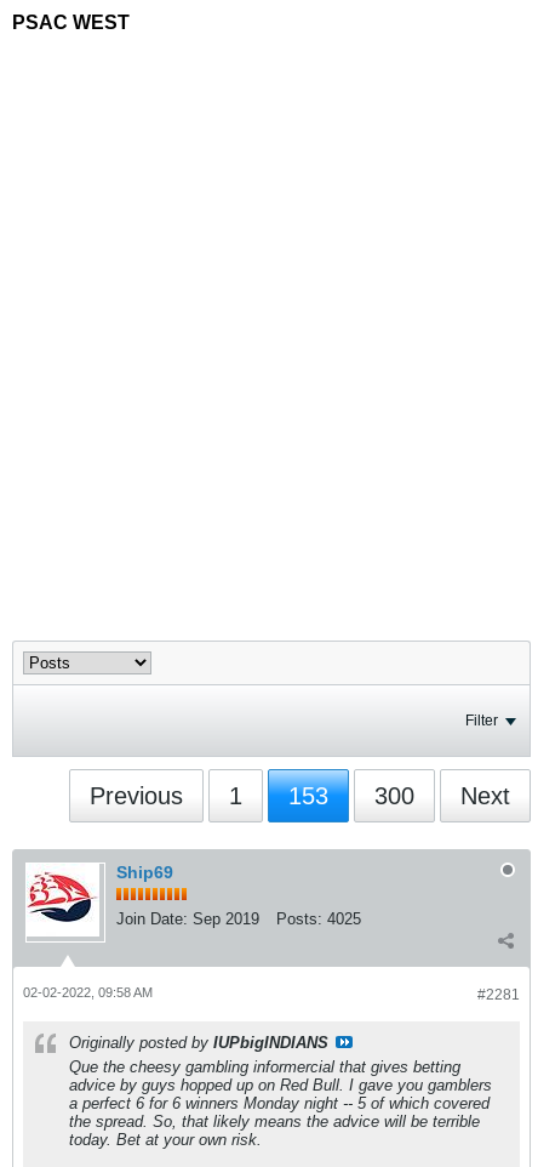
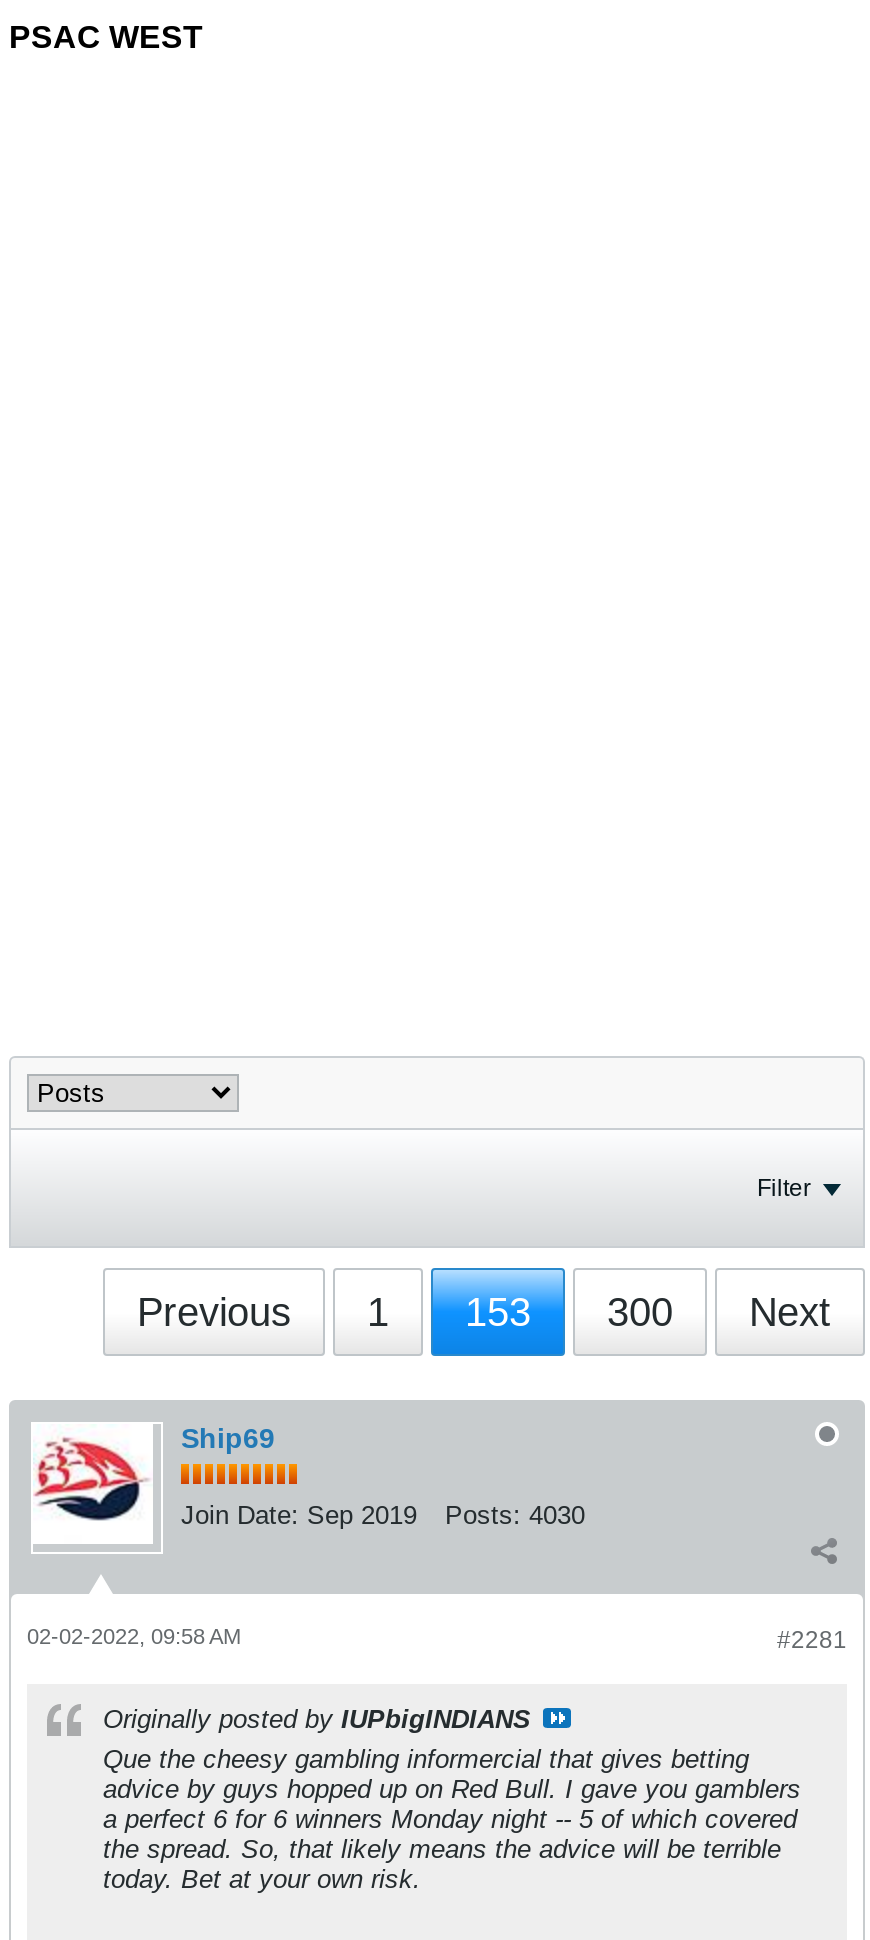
- Join Date: Sep 2019 Posts: 4025
+ Join Date: Sep 2019 Posts: 4030
